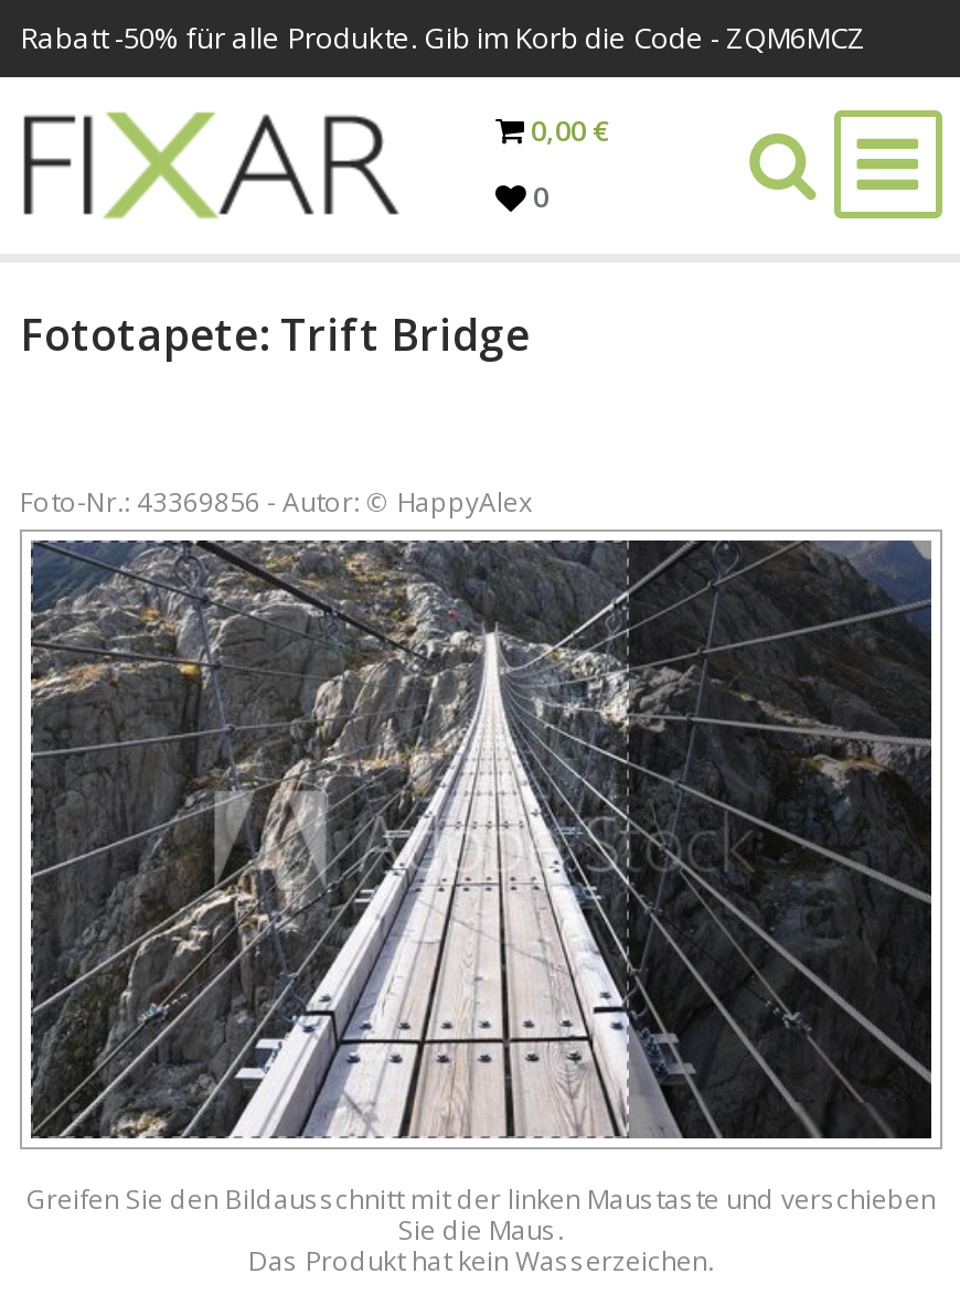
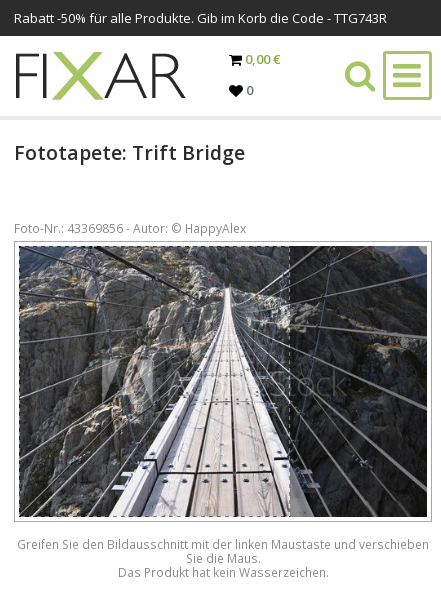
- Rabatt -50% für alle Produkte. Gib im Korb die Code - ZQM6MCZ
+ Rabatt -50% für alle Produkte. Gib im Korb die Code - TTG743R
